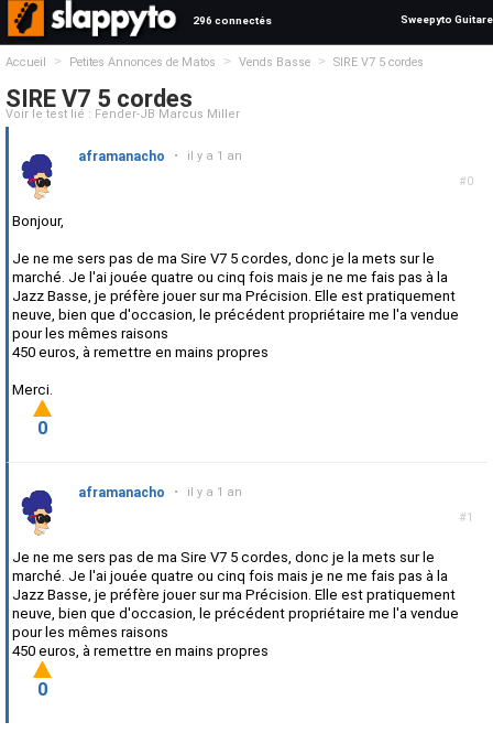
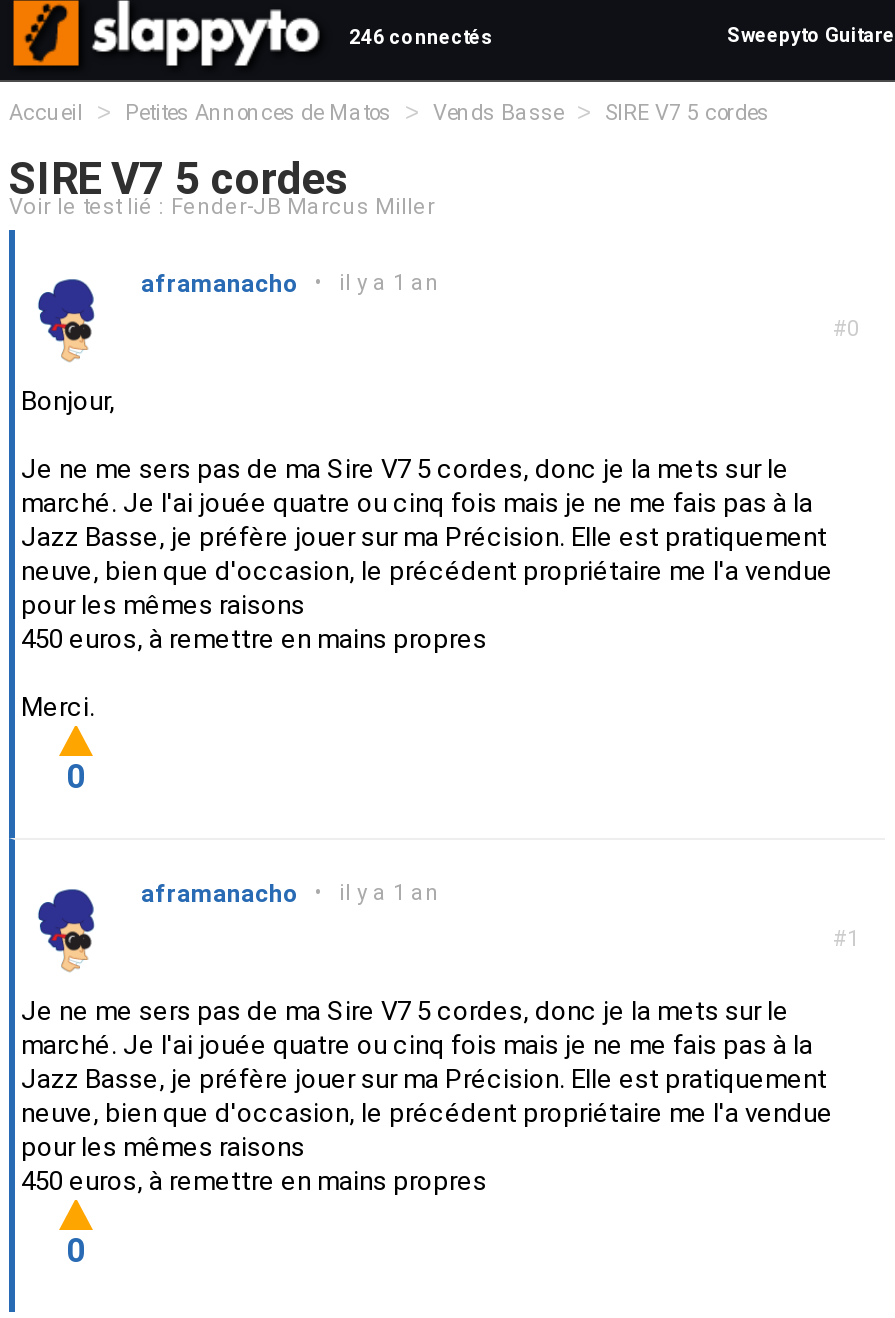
- 296 connectés
+ 246 connectés
